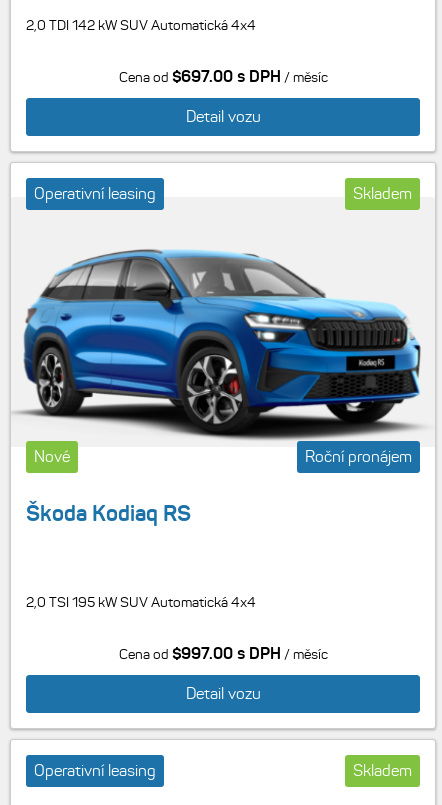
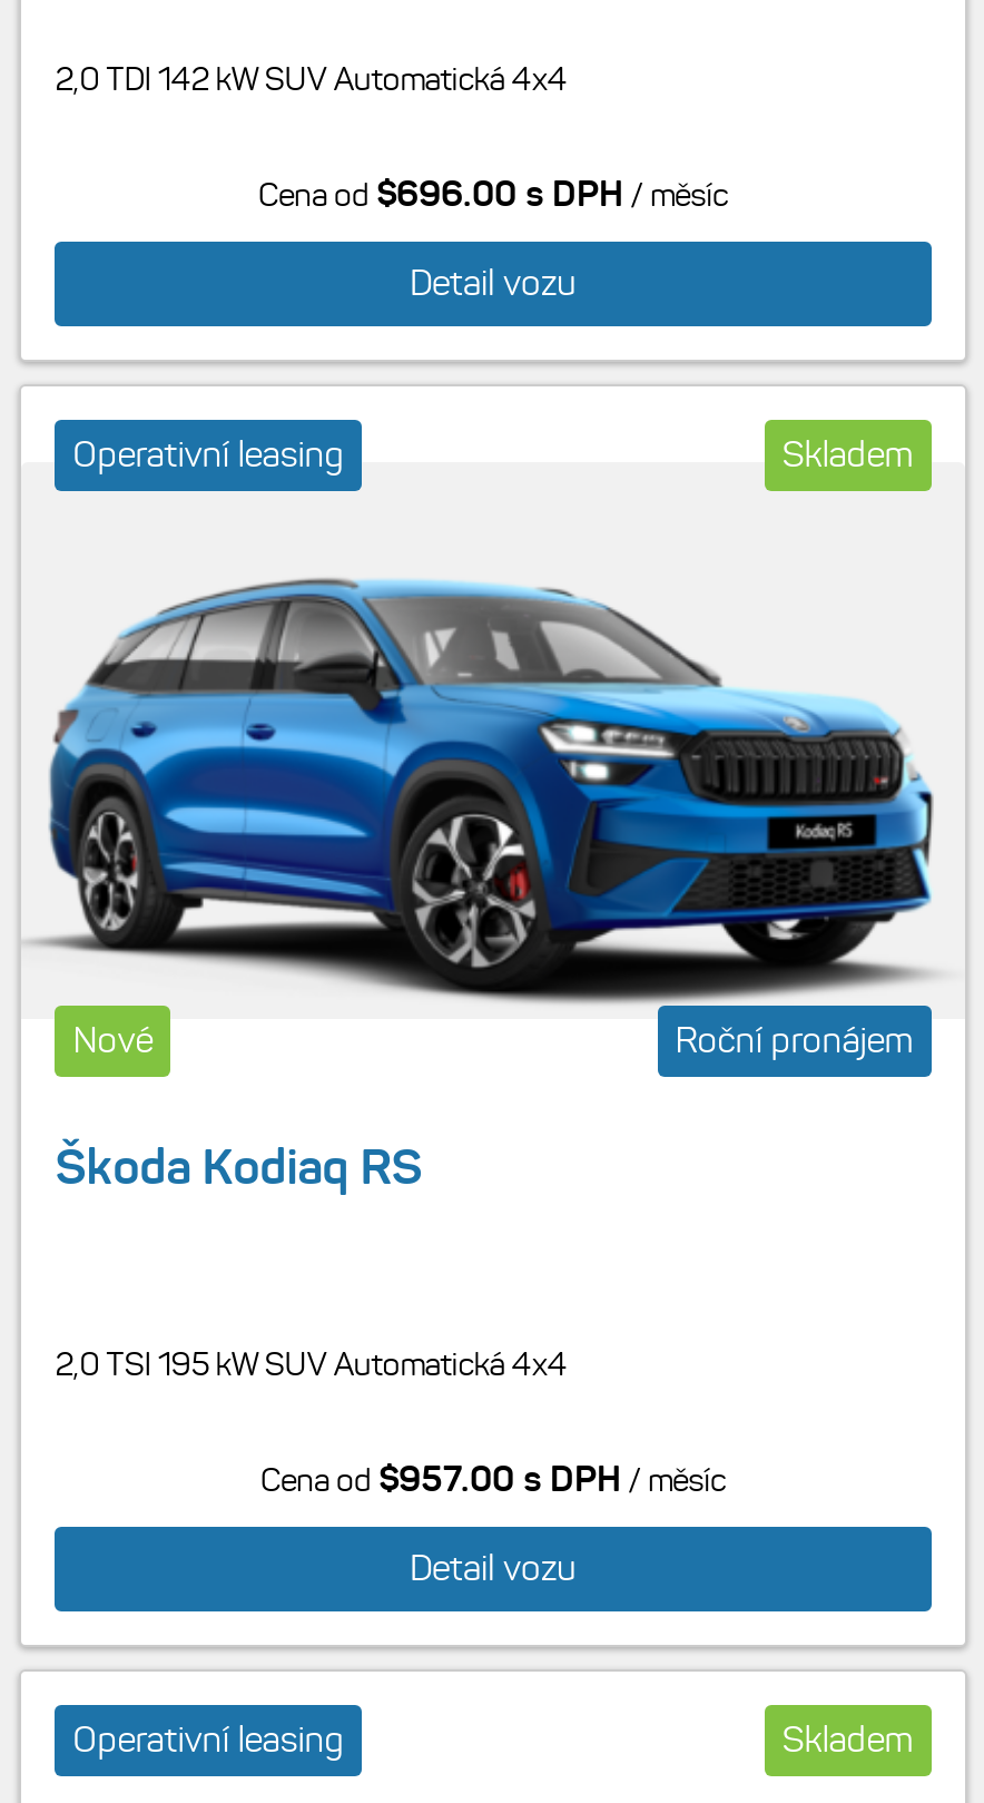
- Cena od $697.00 s DPH / měsíc
+ Cena od $696.00 s DPH / měsíc

- Cena od $997.00 s DPH / měsíc
+ Cena od $957.00 s DPH / měsíc
